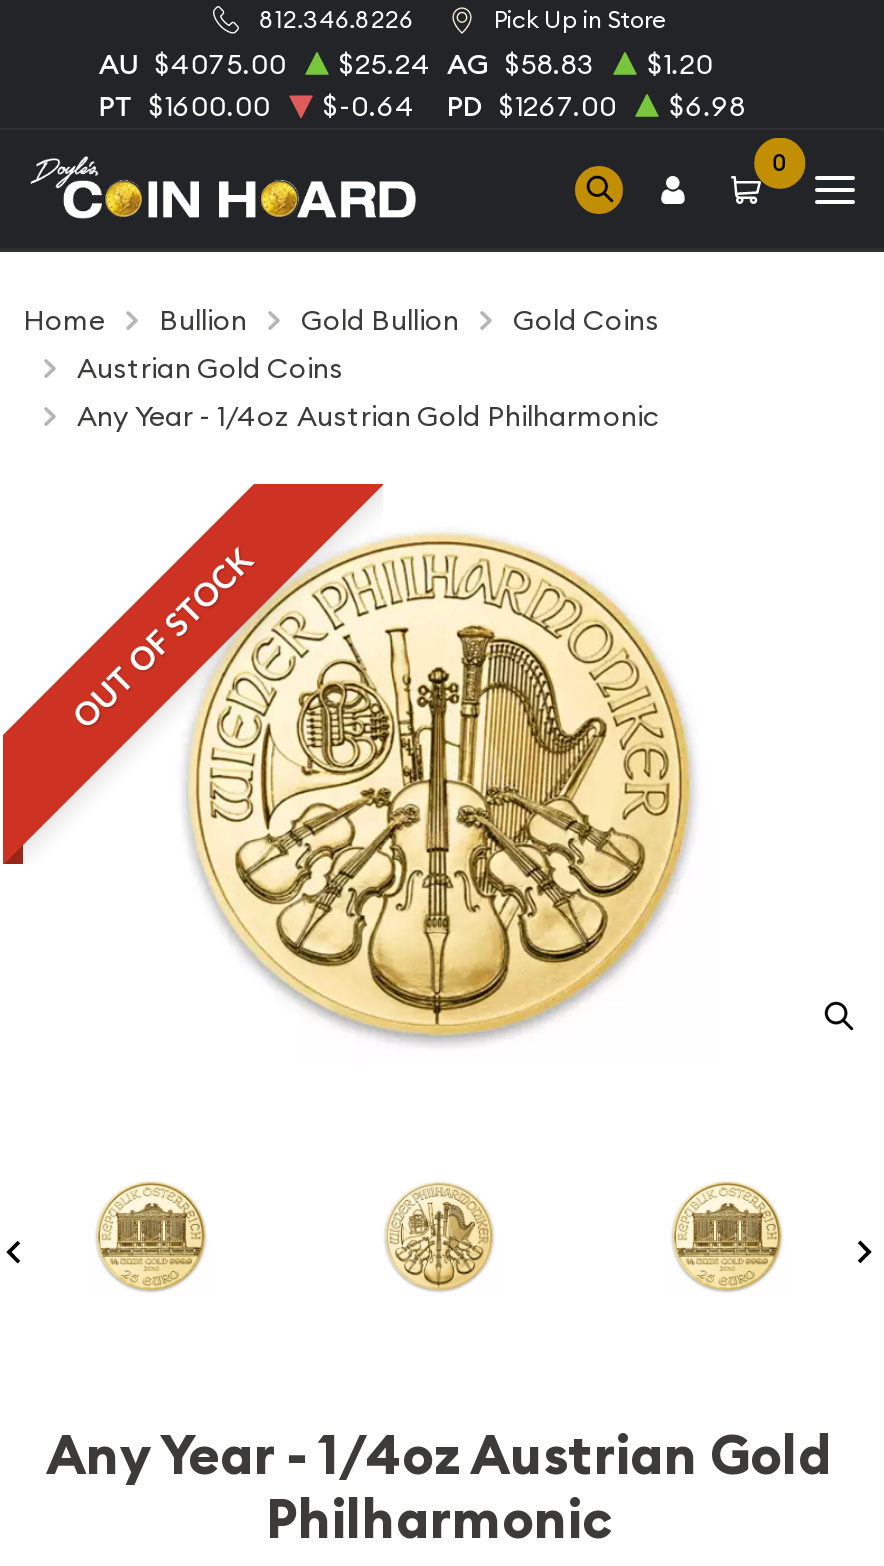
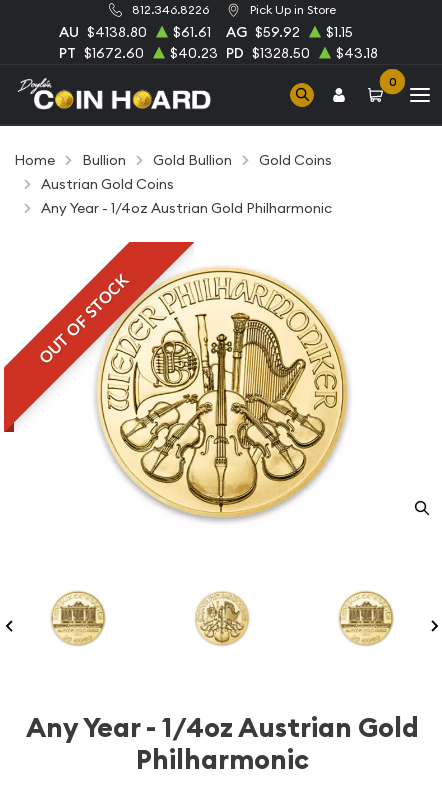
- AU $4075.00
- $25.24 AG $58.83
- $1.20
- PT $1600.00
- $-0.64
- PD $1267.00
- $6.98
+ AU $4138.80
+ $61.61
+ AG $59.92
+ $1.15
+ PT $1672.60
+ $40.23 PD $1328.50
+ $43.18
